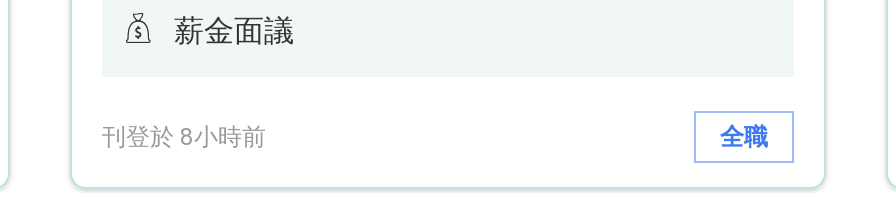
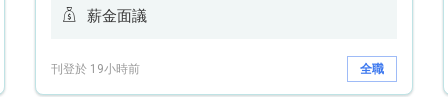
- 刊登於 8小時前
+ 刊登於 19小時前
